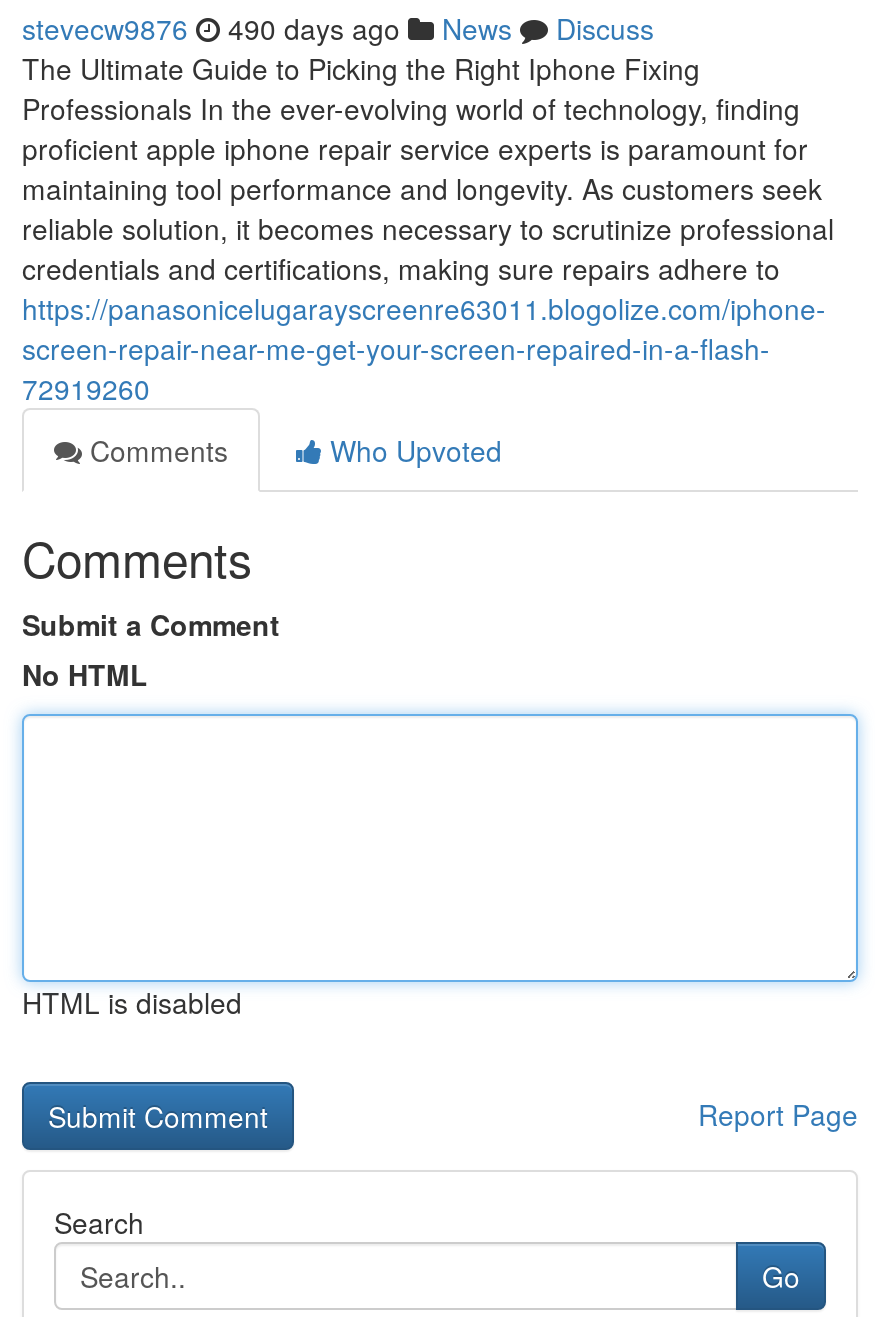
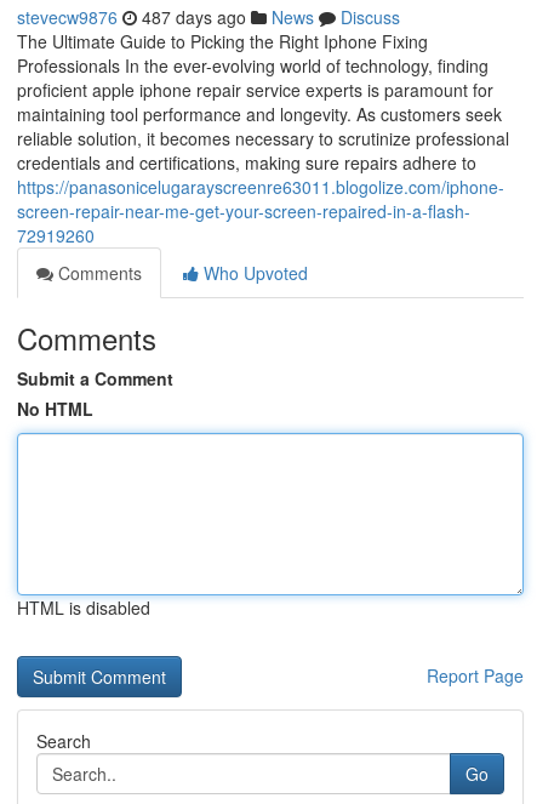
- stevecw9876 490 days ago News Discuss
+ stevecw9876 487 days ago News Discuss
